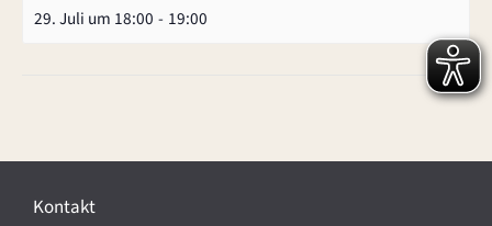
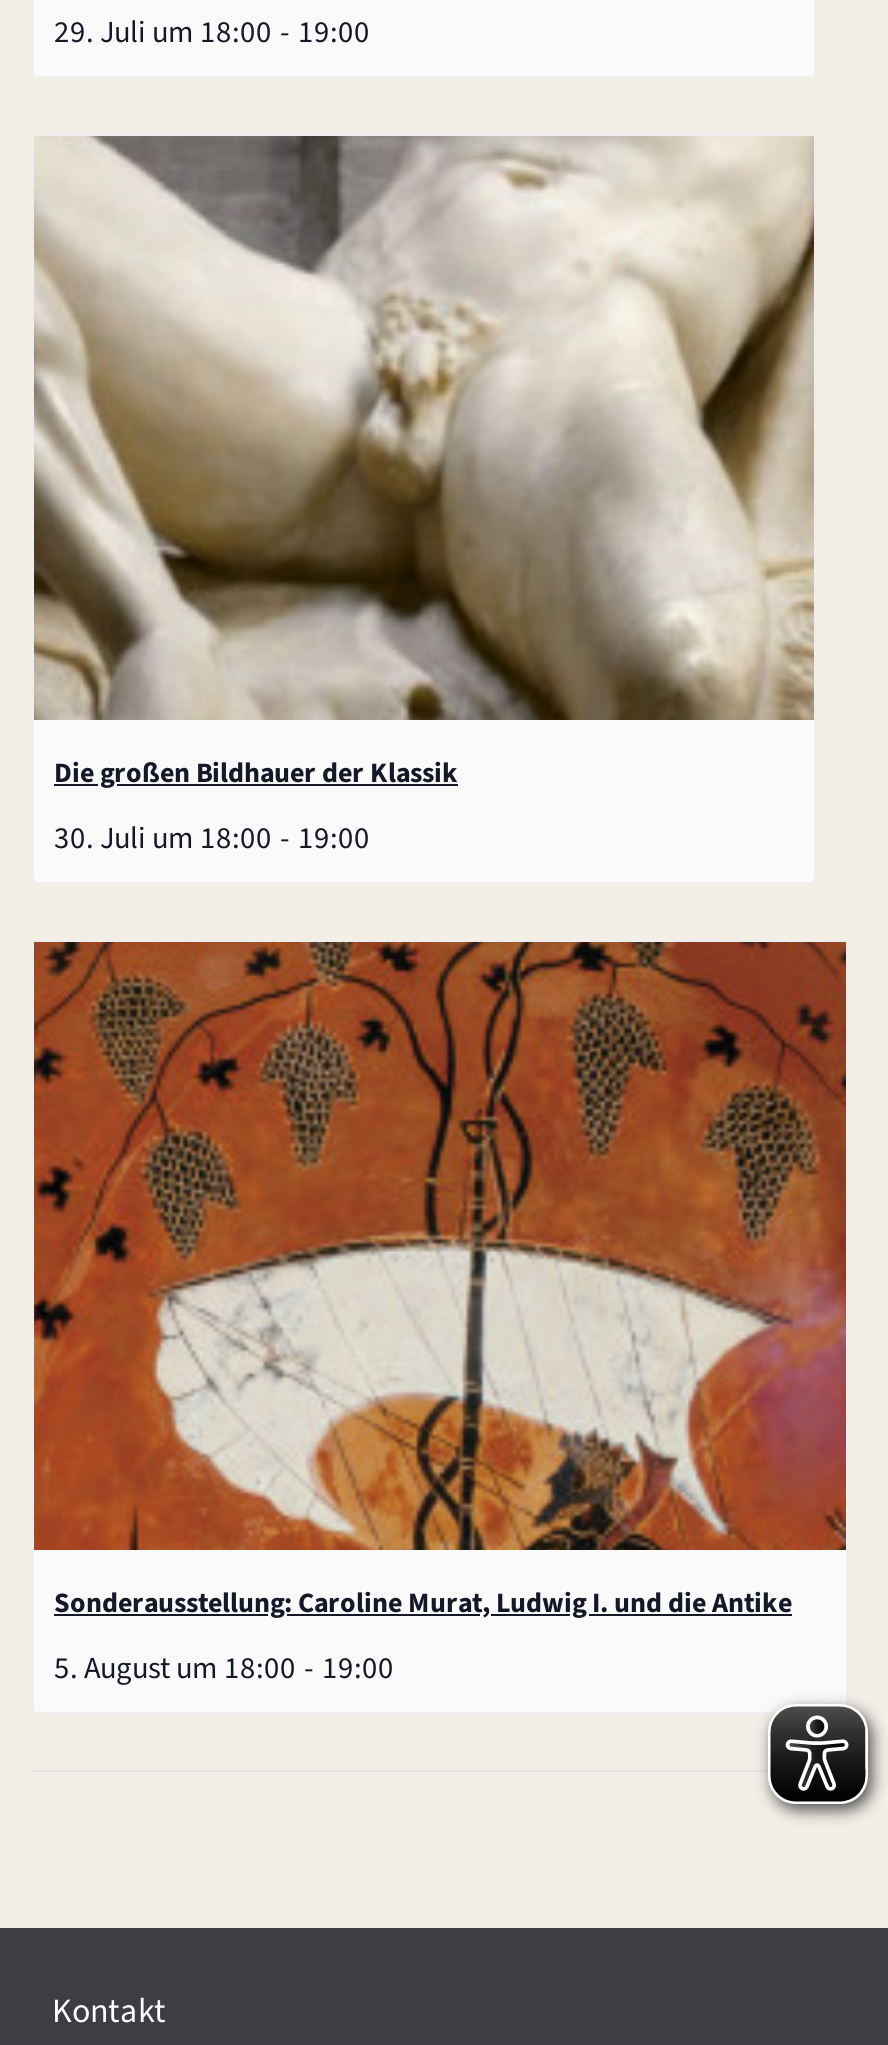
+ [image]
+ Die großen Bildhauer der Klassik
+ 30. Juli um 18:00 - 19:00

+ [image]
+ Sonderausstellung: Caroline Murat, Ludwig I. und die Antike
+ 5. August um 18:00 - 19:00
